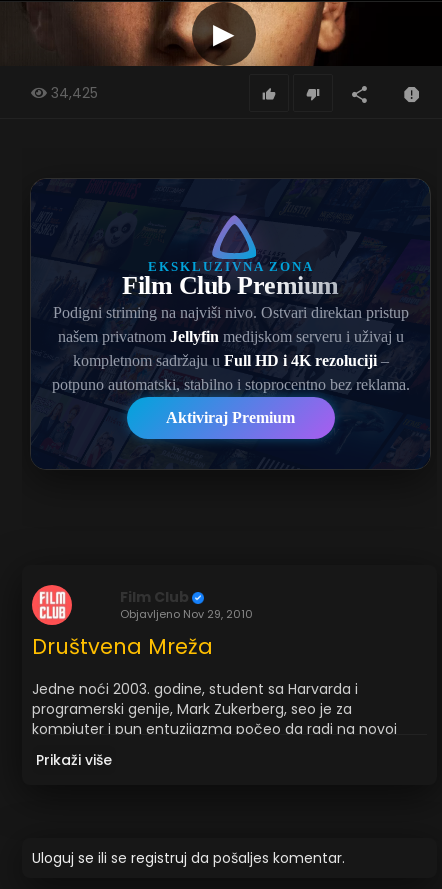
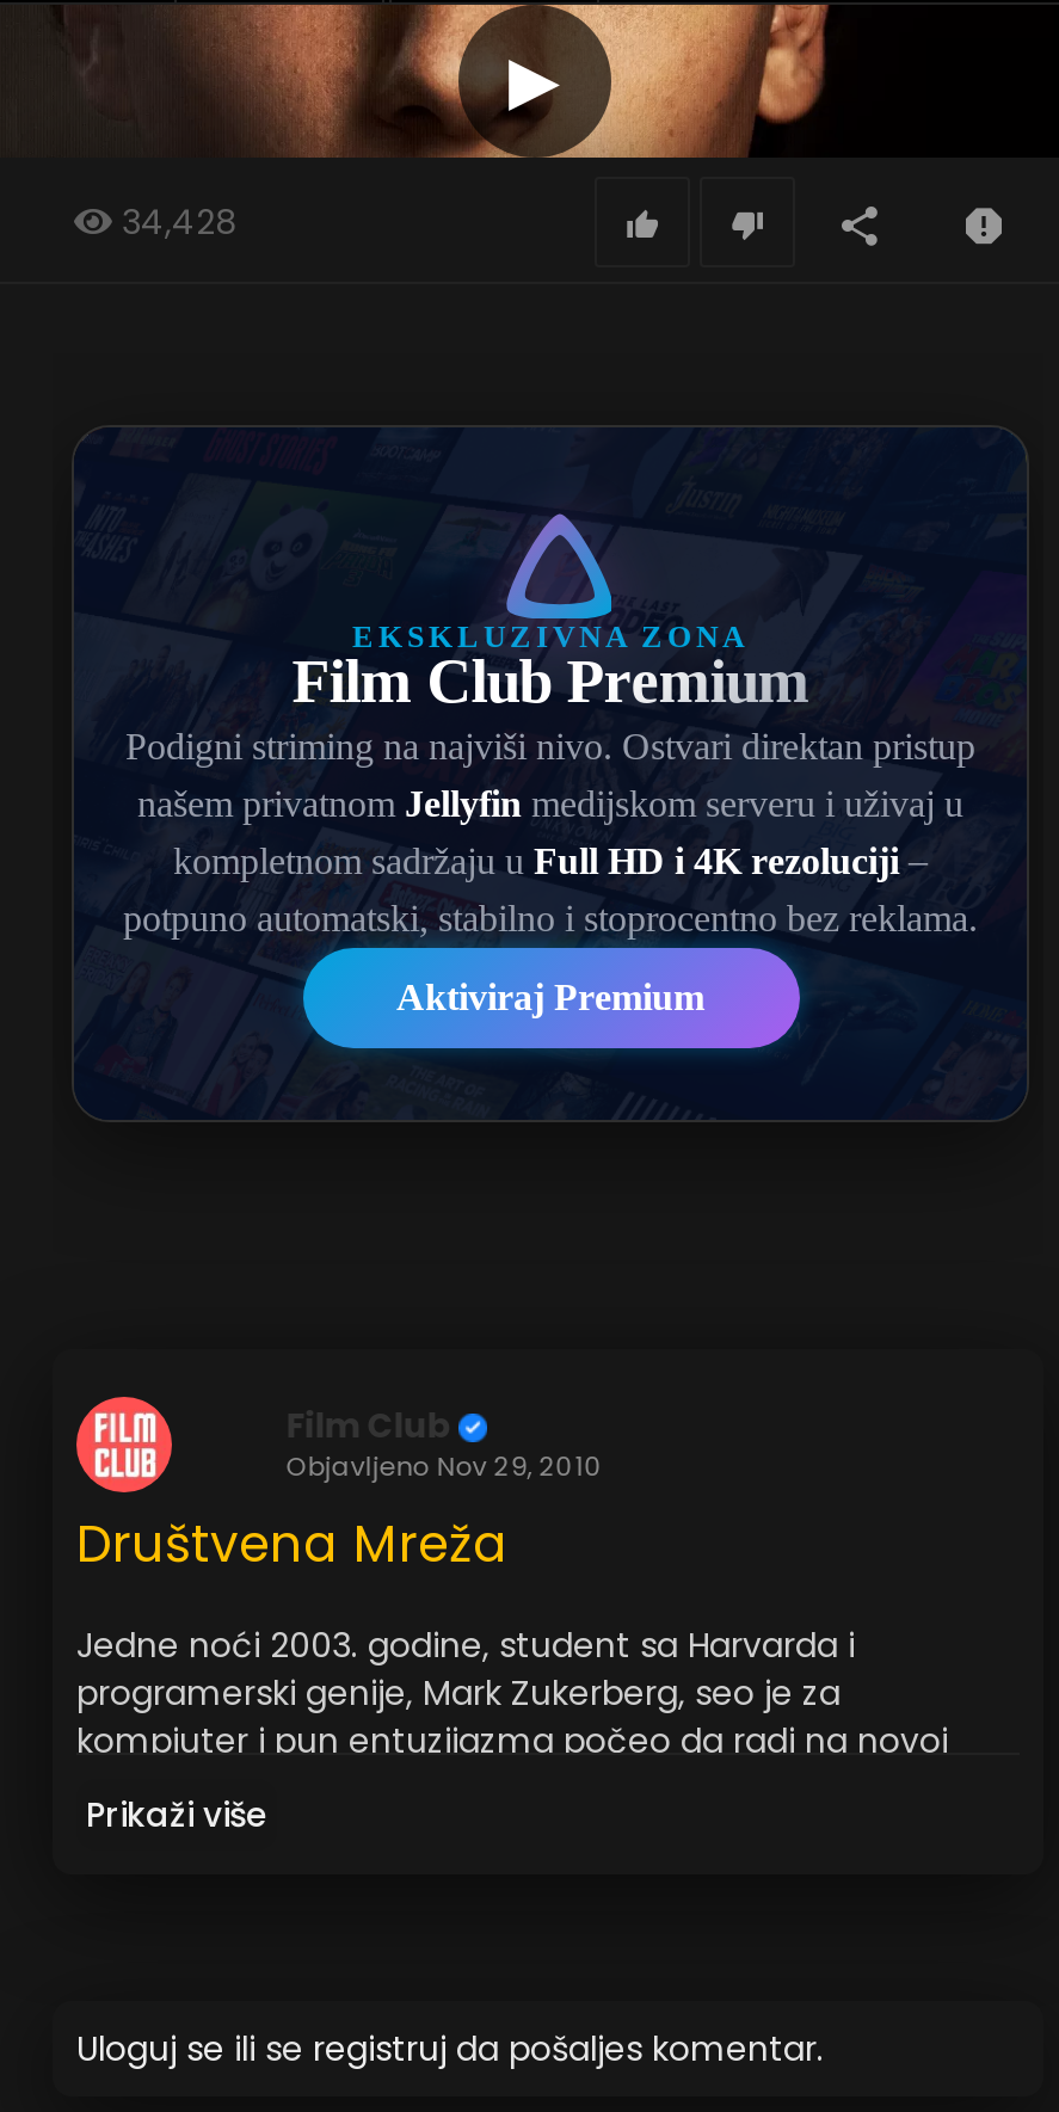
- 34,425
+ 34,428
